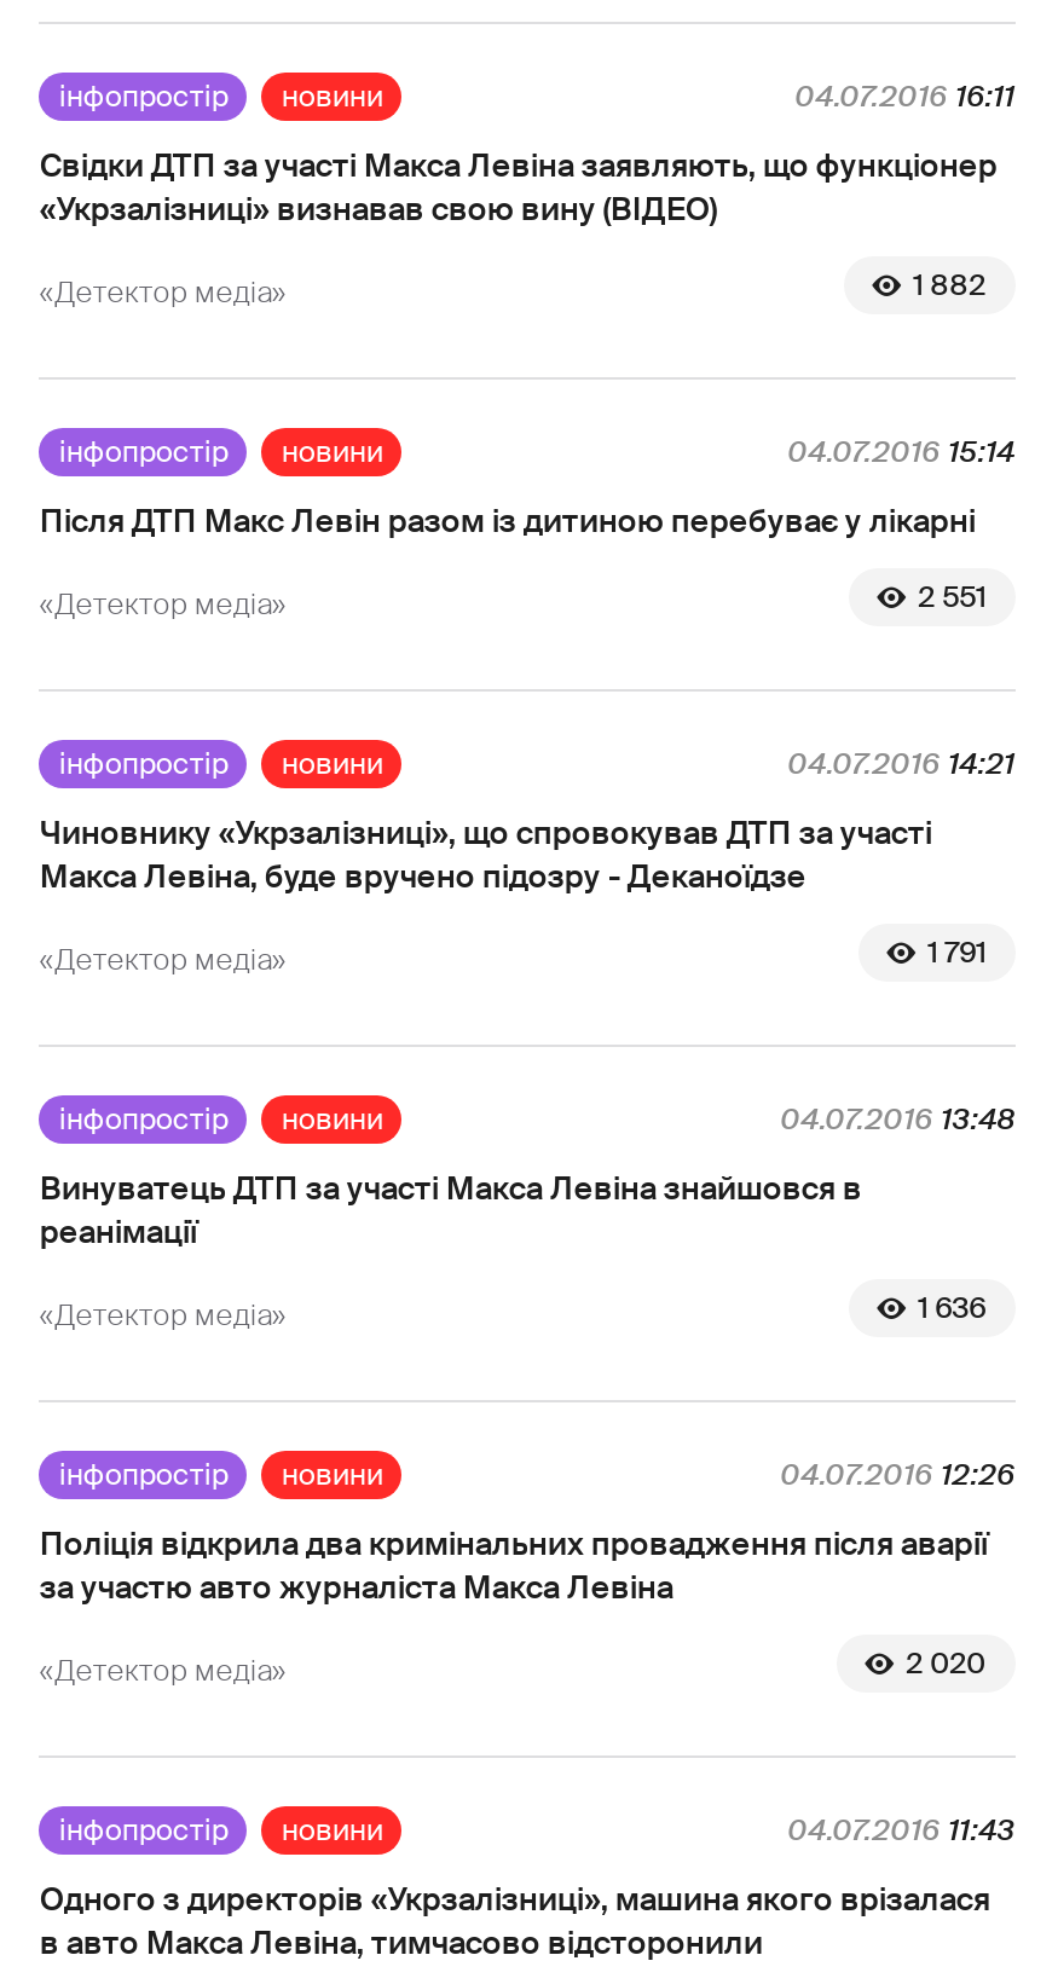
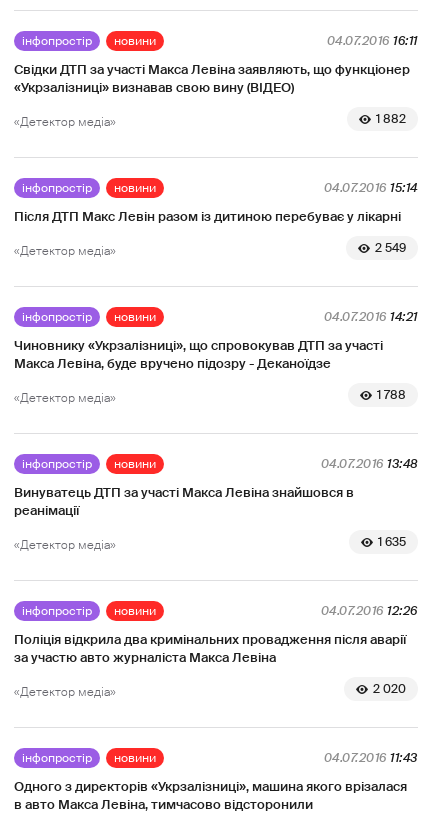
- 2 551
+ 2 549

- 1 791
+ 1 788

- 1 636
+ 1 635
